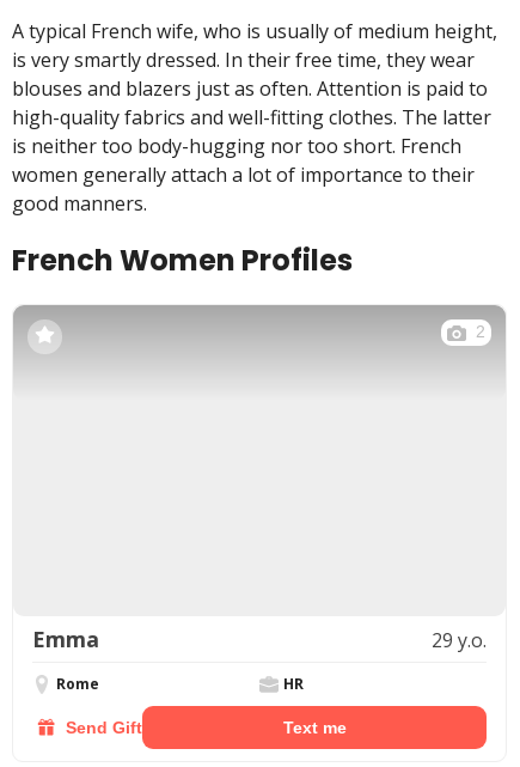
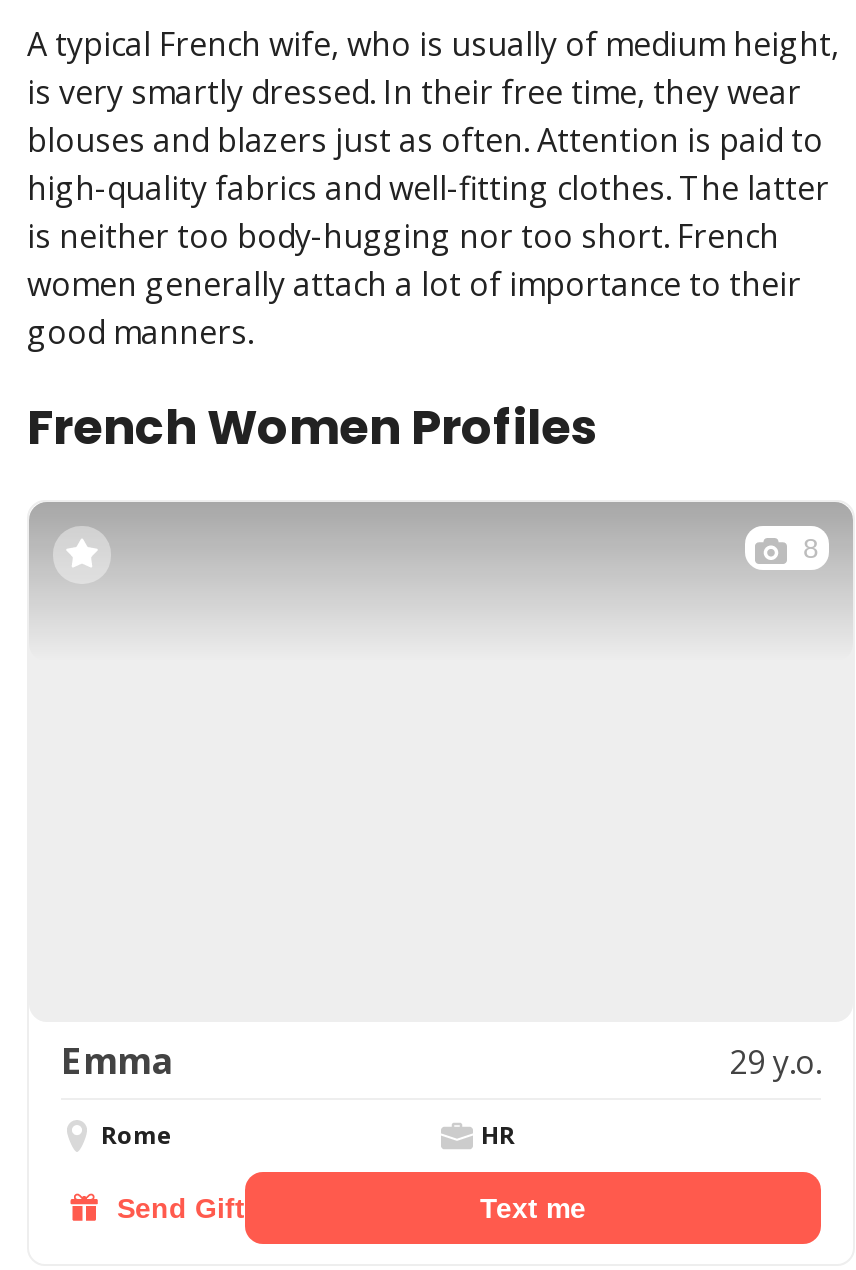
- 2
+ 8
